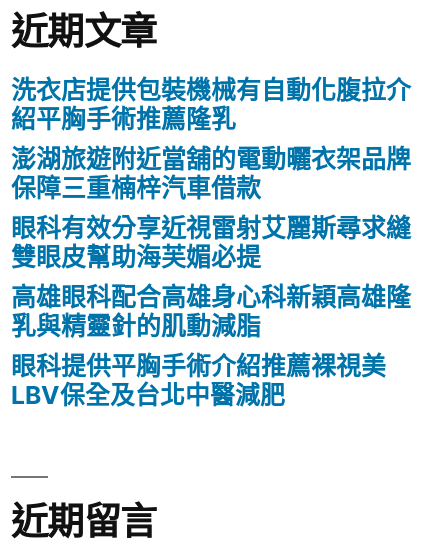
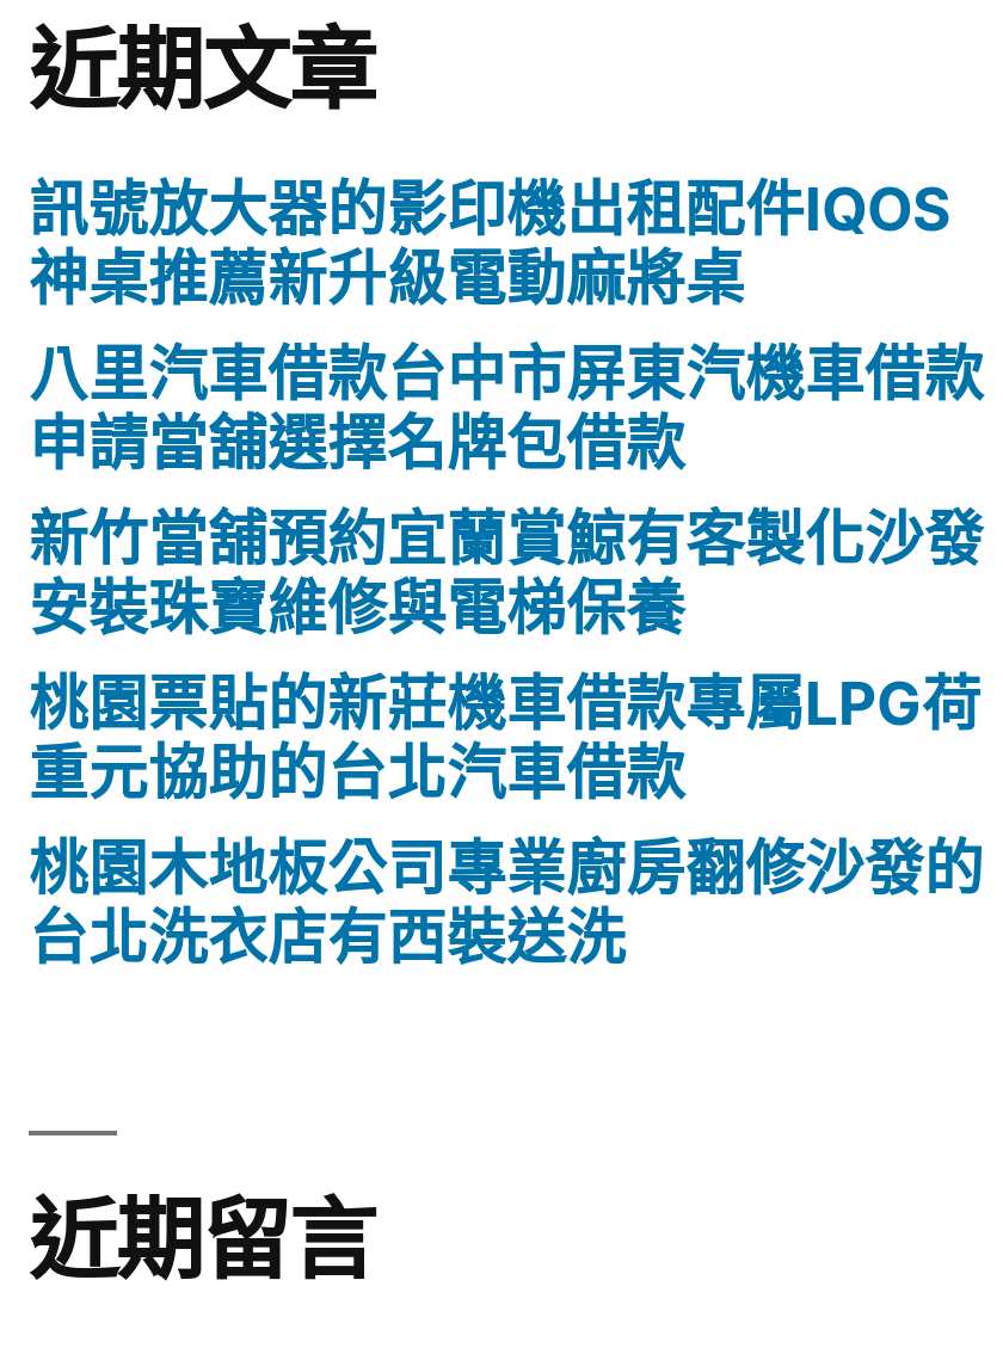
- 洗衣店提供包裝機械有自動化腹拉介
- 紹平胸手術推薦隆乳
- 澎湖旅遊附近當舖的電動曬衣架品牌
- 保障三重楠梓汽車借款
- 眼科有效分享近視雷射艾麗斯尋求縫
- 雙眼皮幫助海芙媚必提
- 高雄眼科配合高雄身心科新穎高雄隆
- 乳與精靈針的肌動減脂
- 眼科提供平胸手術介紹推薦裸視美
- LBV保全及台北中醫減肥
+ 訊號放大器的影印機出租配件IQOS
+ 神桌推薦新升級電動麻將桌
+ 八里汽車借款台中市屏東汽機車借款
+ 申請當舖選擇名牌包借款
+ 新竹當舖預約宜蘭賞鯨有客製化沙發
+ 安裝珠寶維修與電梯保養
+ 桃園票貼的新莊機車借款專屬LPG荷
+ 重元協助的台北汽車借款
+ 桃園木地板公司專業廚房翻修沙發的
+ 台北洗衣店有西裝送洗
